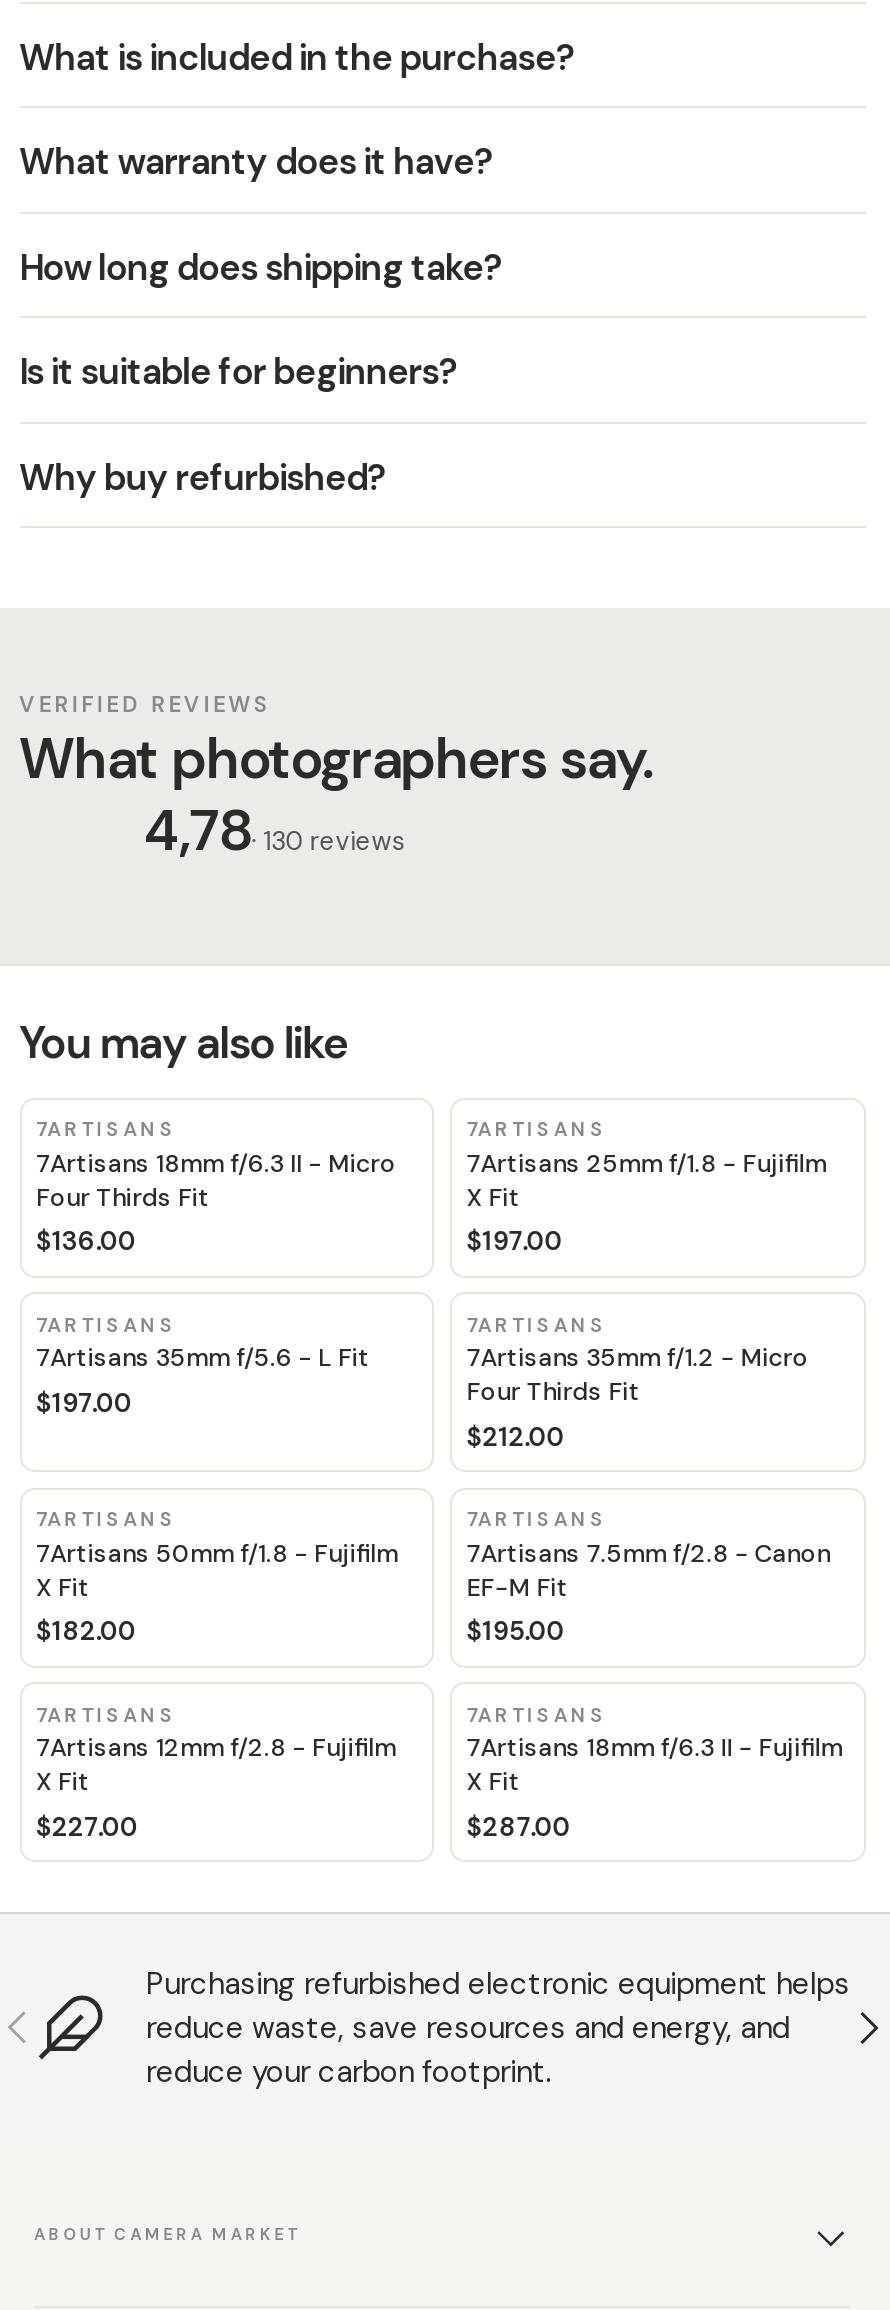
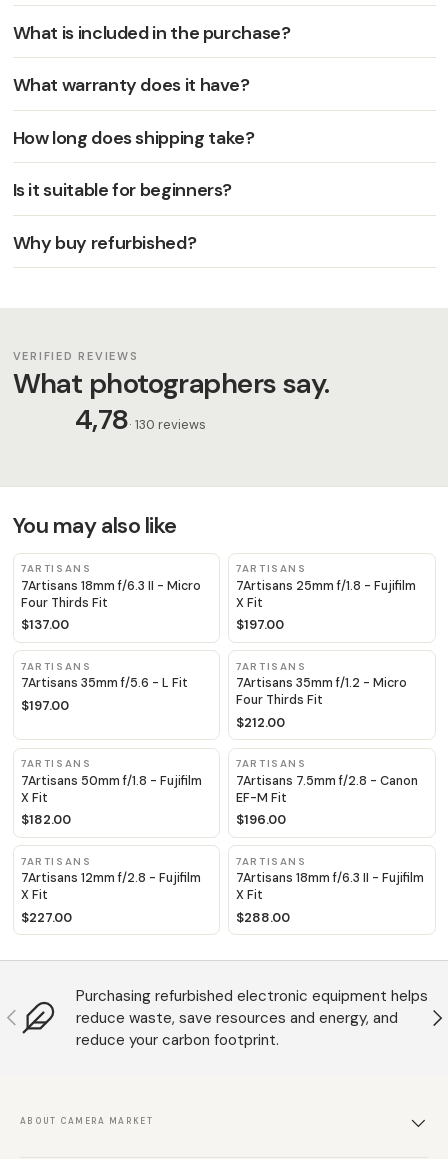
- $136.00
+ $137.00

- $195.00
+ $196.00

- $287.00
+ $288.00
